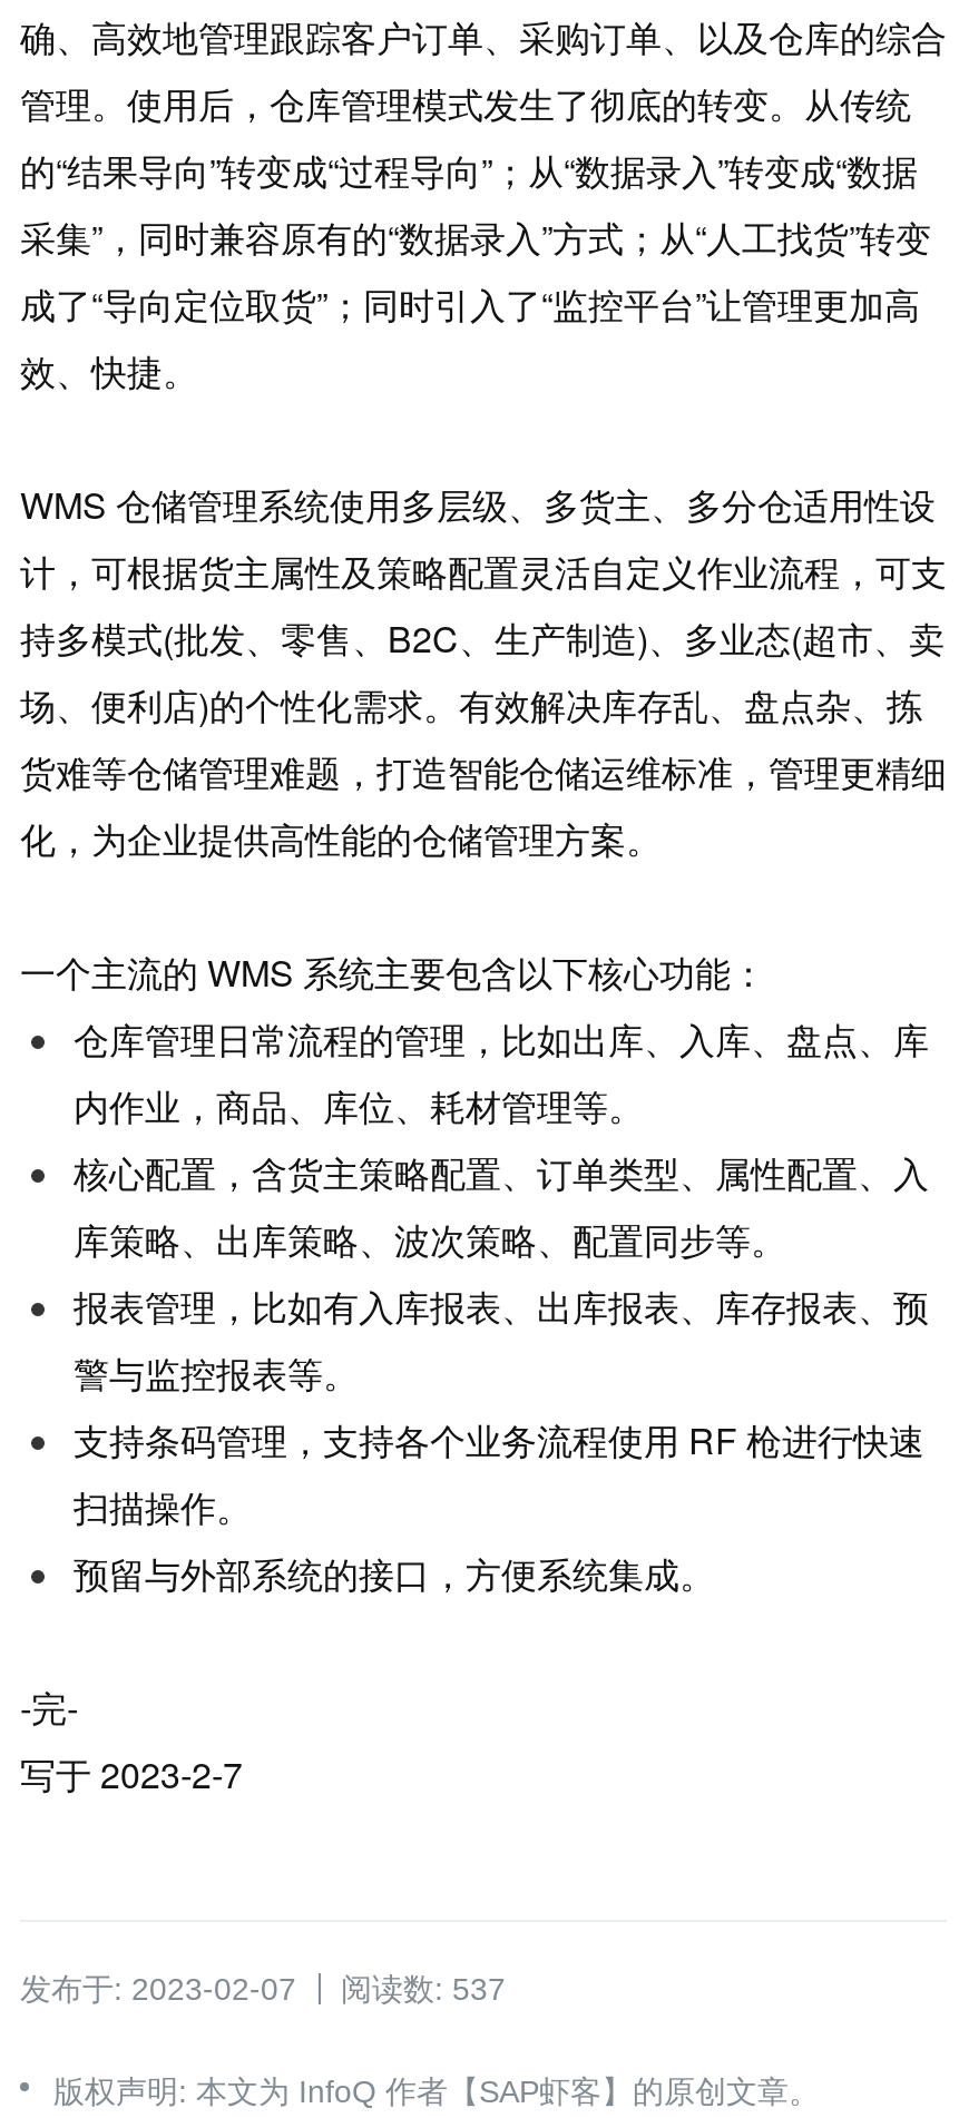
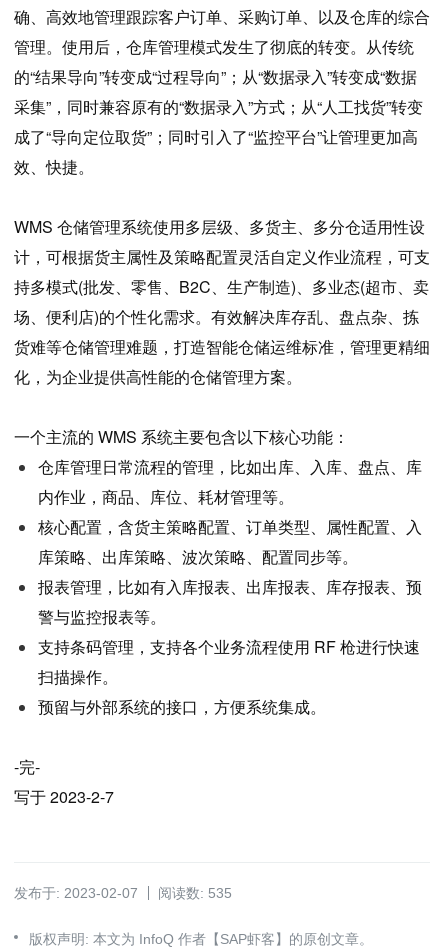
- 发布于: 2023-02-07 阅读数: 537
+ 发布于: 2023-02-07 阅读数: 535
